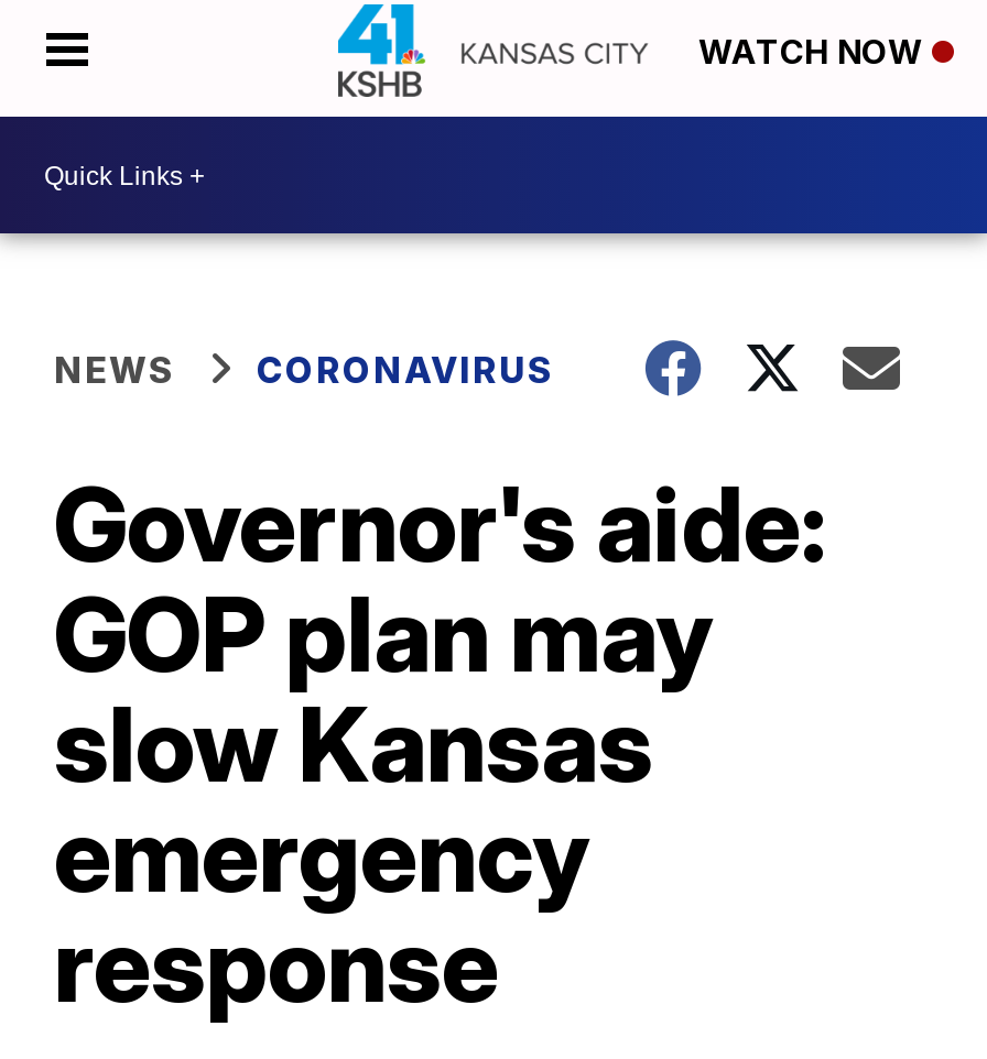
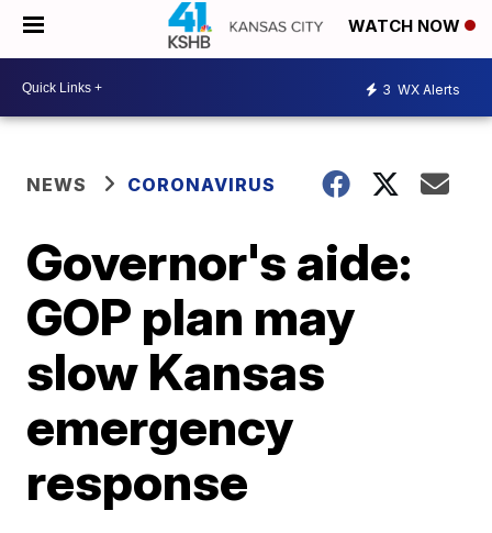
+ 3 WX Alerts
